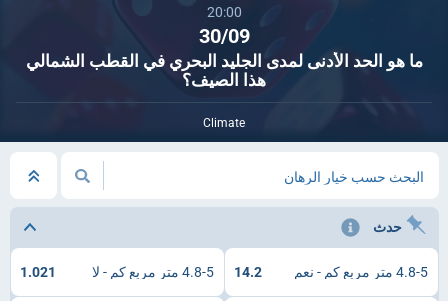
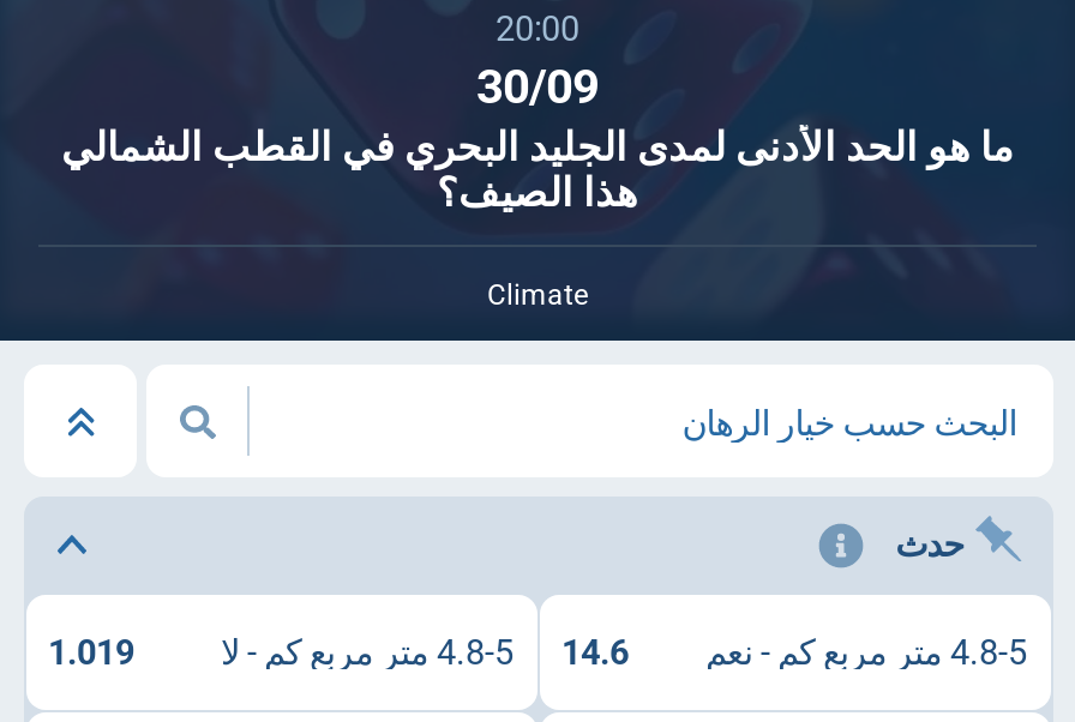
- 1.021
+ 1.019

- 14.2
+ 14.6
